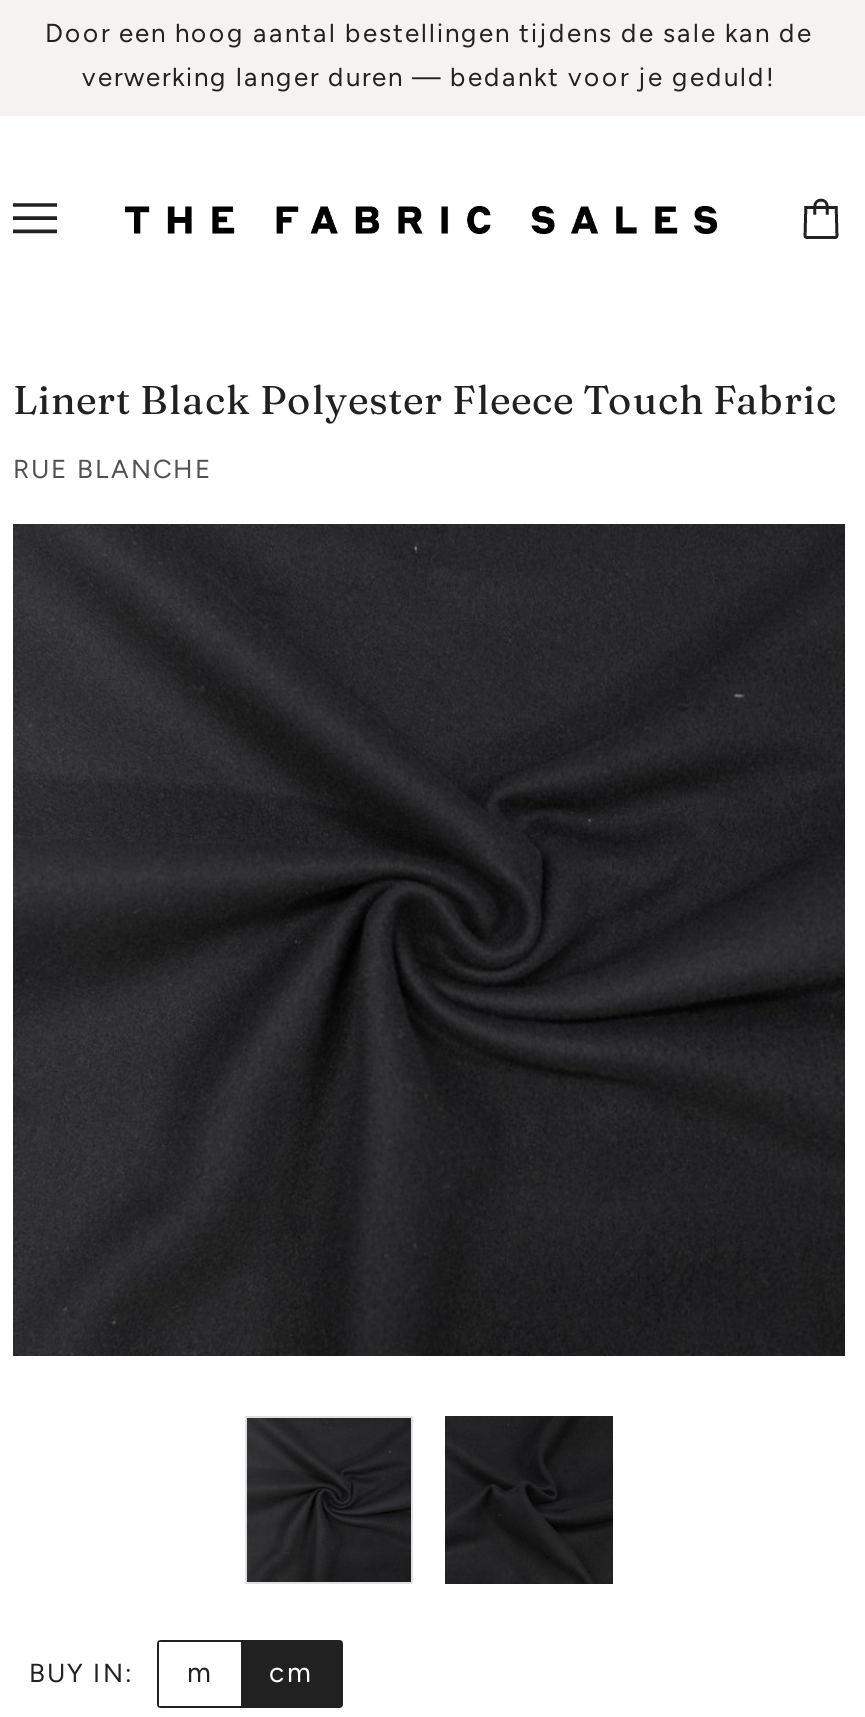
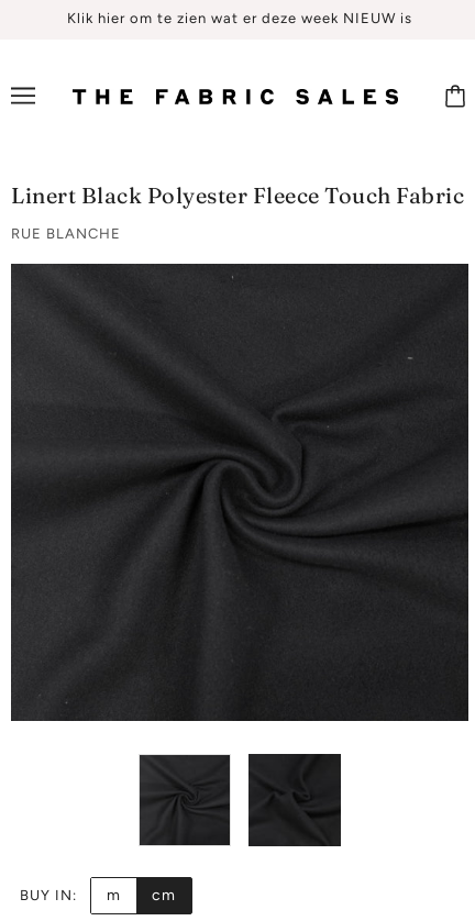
- Door een hoog aantal bestellingen tijdens de sale kan de
- verwerking langer duren — bedankt voor je geduld!
+ Klik hier om te zien wat er deze week NIEUW is
